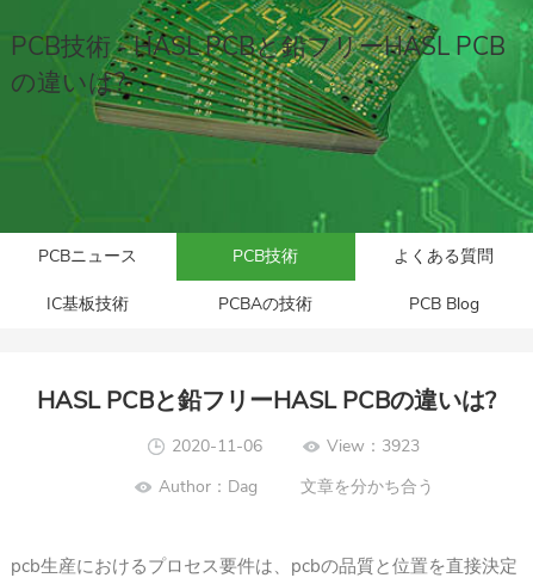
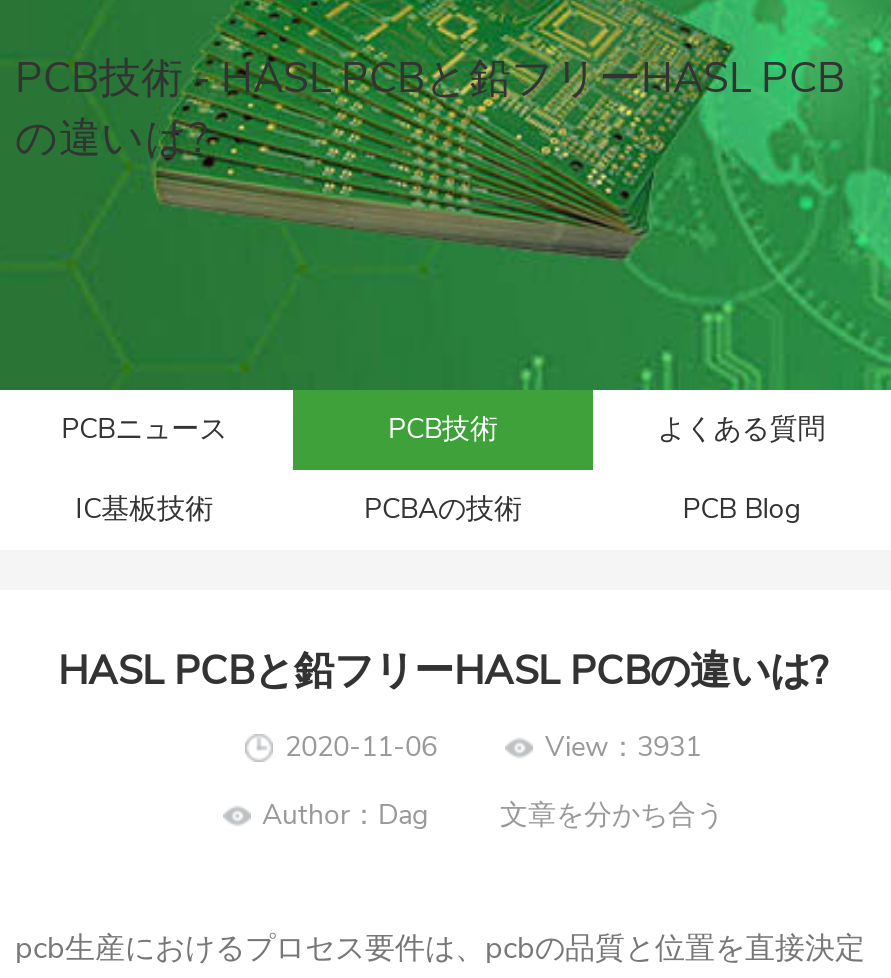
- View：3923
+ View：3931
